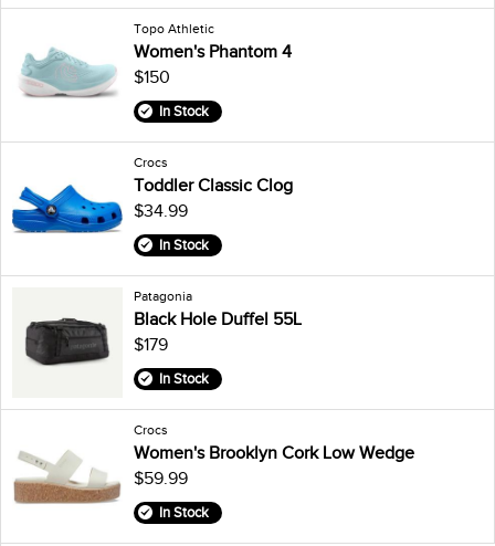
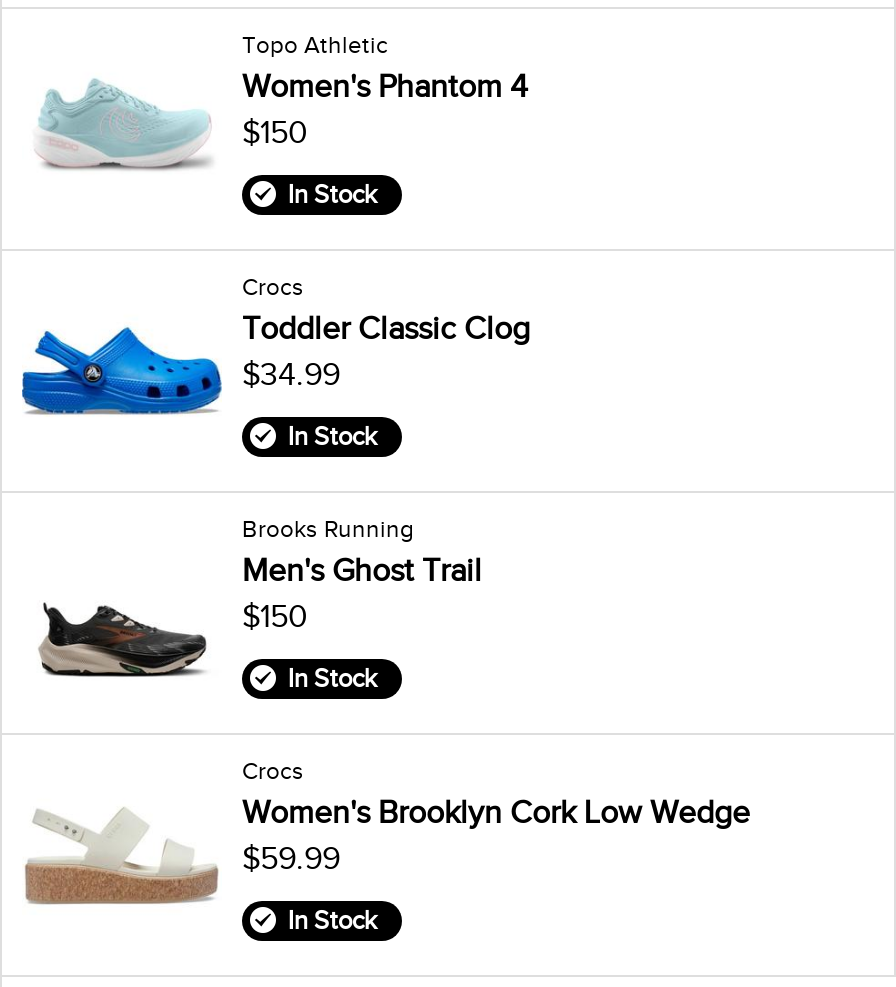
- [image]
- Patagonia
- Black Hole Duffel 55L
- $179
+ [image]
+ Brooks Running
+ Men's Ghost Trail
+ $150
